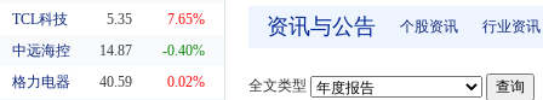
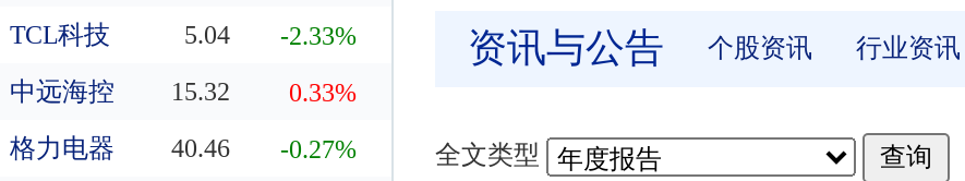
- 5.35
+ 5.04

- 7.65%
+ -2.33%

- 14.87
+ 15.32

- -0.40%
+ 0.33%

- 40.59
+ 40.46

- 0.02%
+ -0.27%
